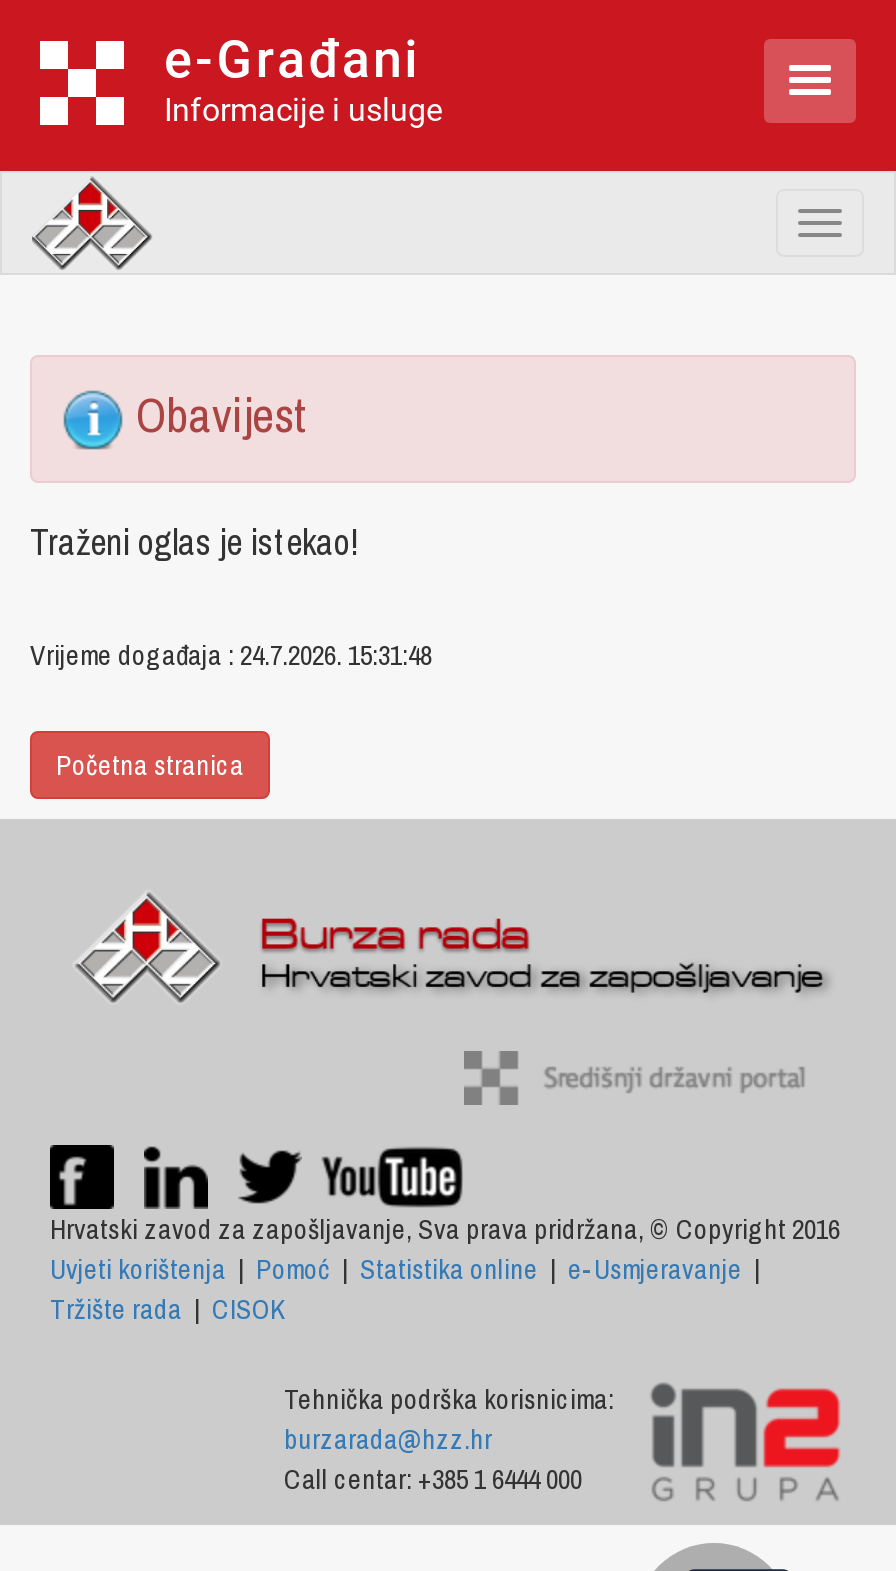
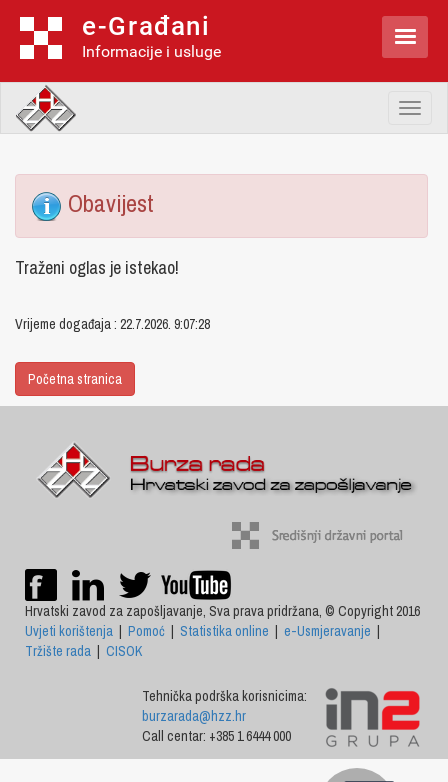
- Vrijeme događaja : 24.7.2026. 15:31:48
+ Vrijeme događaja : 22.7.2026. 9:07:28
